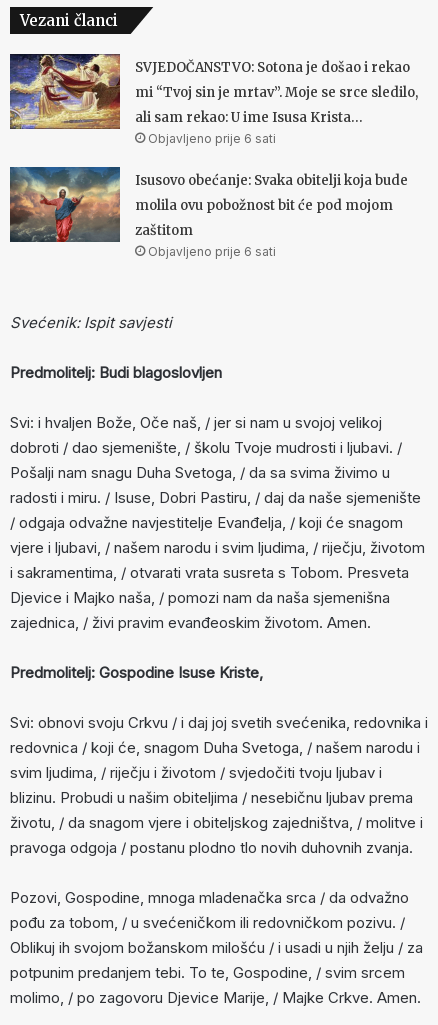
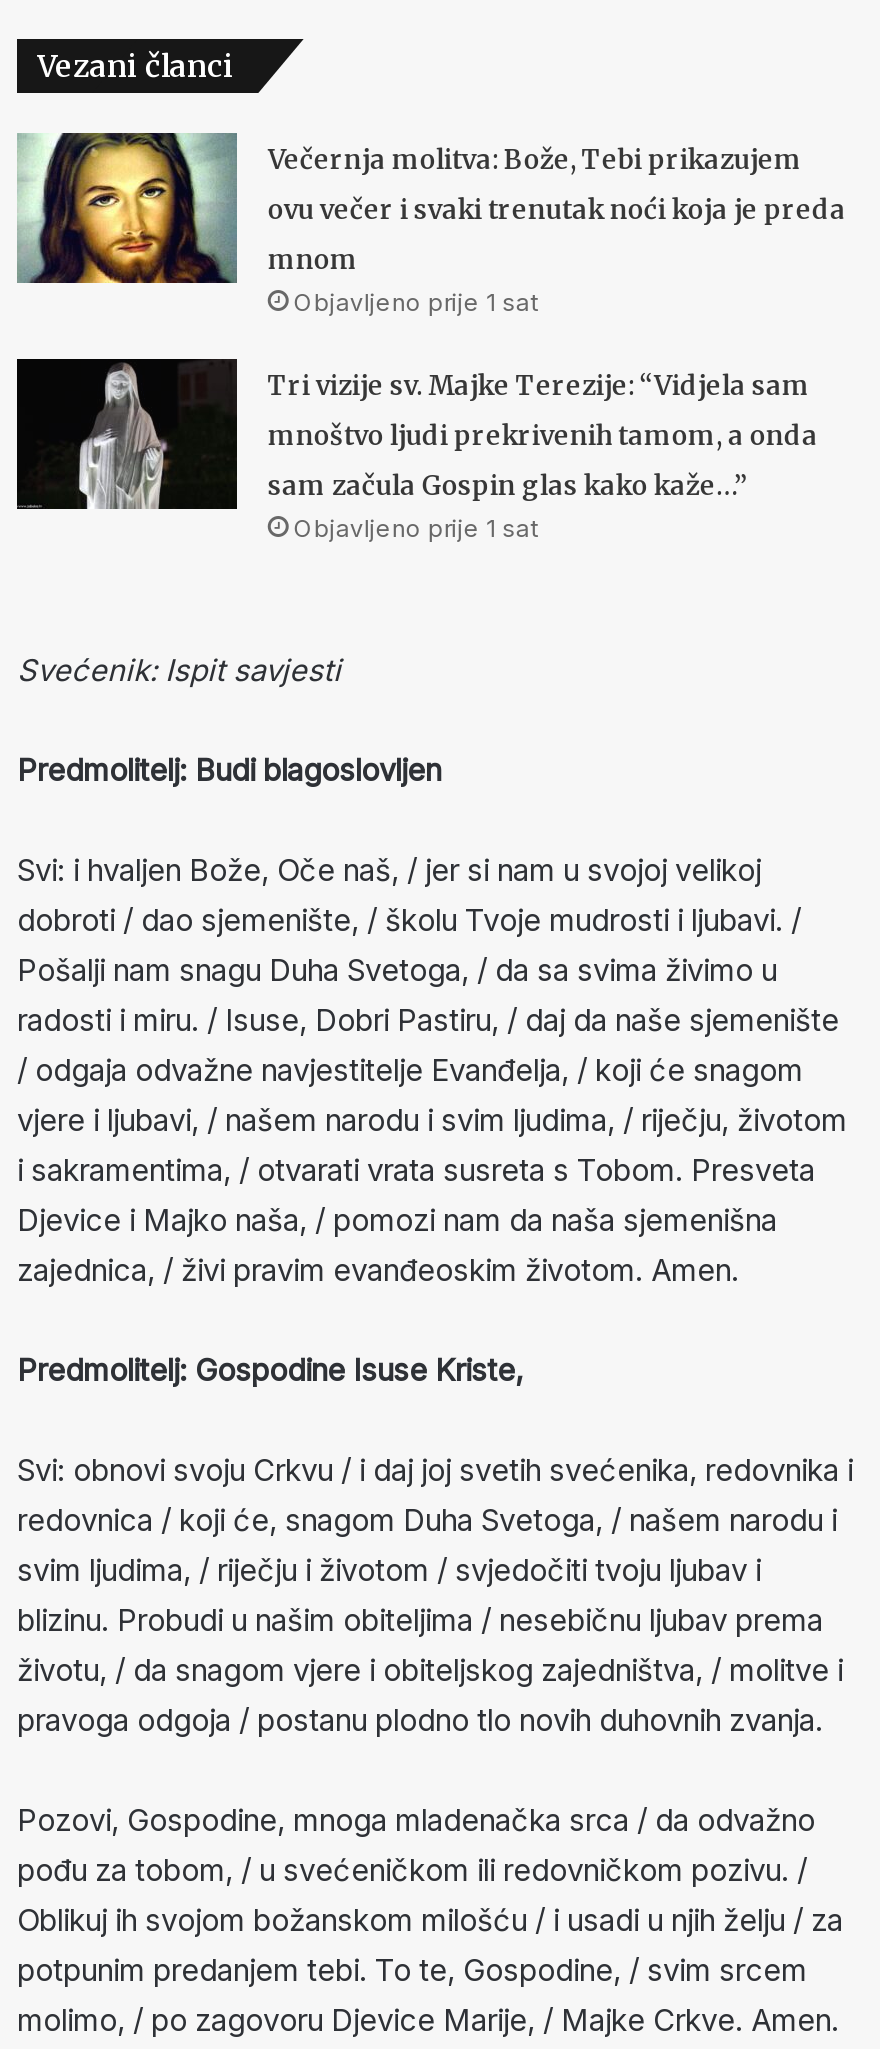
- [image]
- SVJEDOČANSTVO: Sotona je došao i rekao
+ [image]
+ Večernja molitva: Bože, Tebi prikazujem

- mi “Tvoj sin je mrtav”. Moje se srce sledilo,
+ ovu večer i svaki trenutak noći koja je preda

- ali sam rekao: U ime Isusa Krista…
- Objavljeno prije 6 sati
+ mnom
+ Objavljeno prije 1 sat

- [image]
- Isusovo obećanje: Svaka obitelji koja bude
+ [image]
+ Tri vizije sv. Majke Terezije: “Vidjela sam

- molila ovu pobožnost bit će pod mojom
+ mnoštvo ljudi prekrivenih tamom, a onda

- zaštitom
- Objavljeno prije 6 sati
+ sam začula Gospin glas kako kaže…”
+ Objavljeno prije 1 sat
